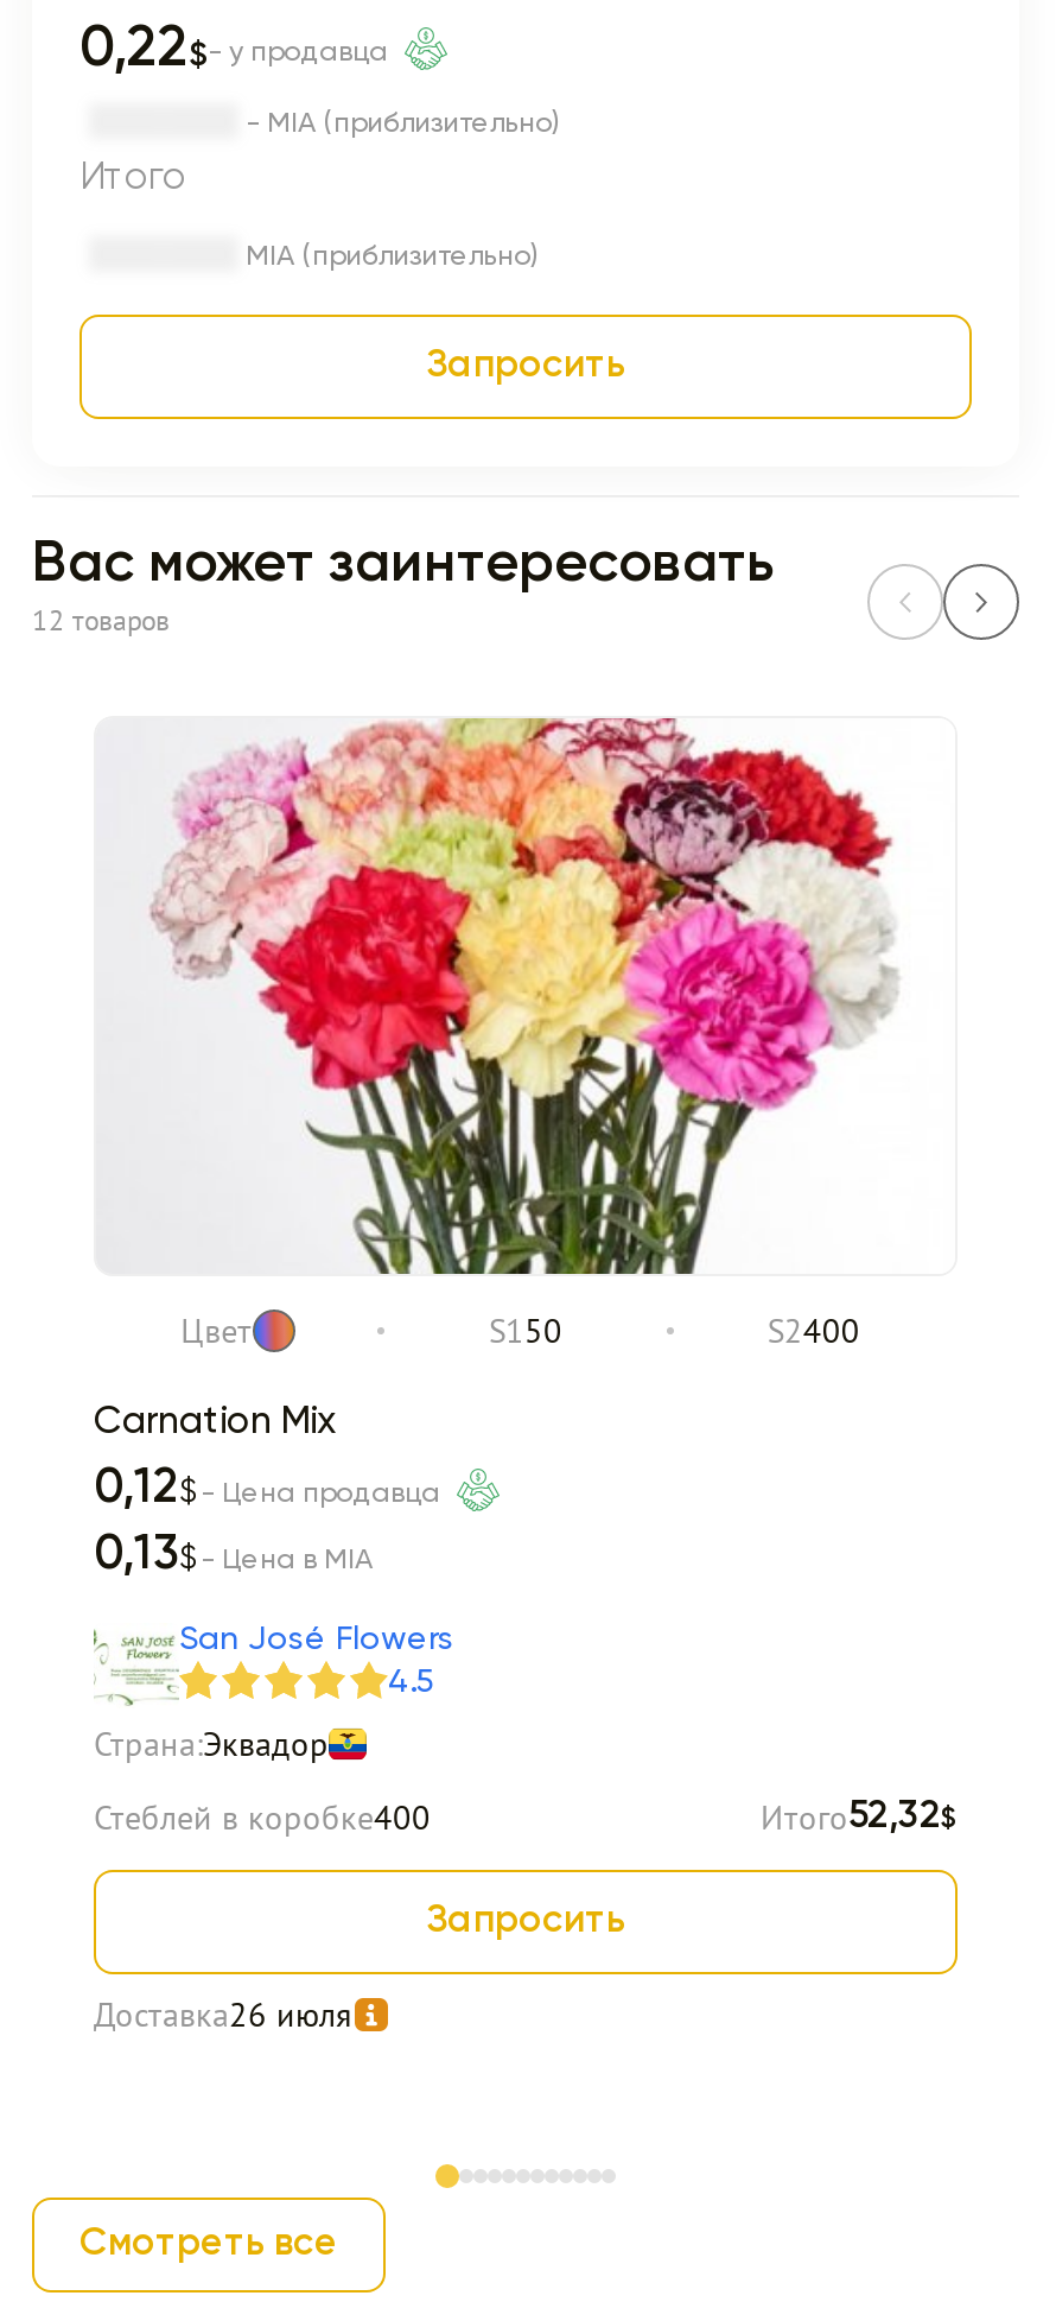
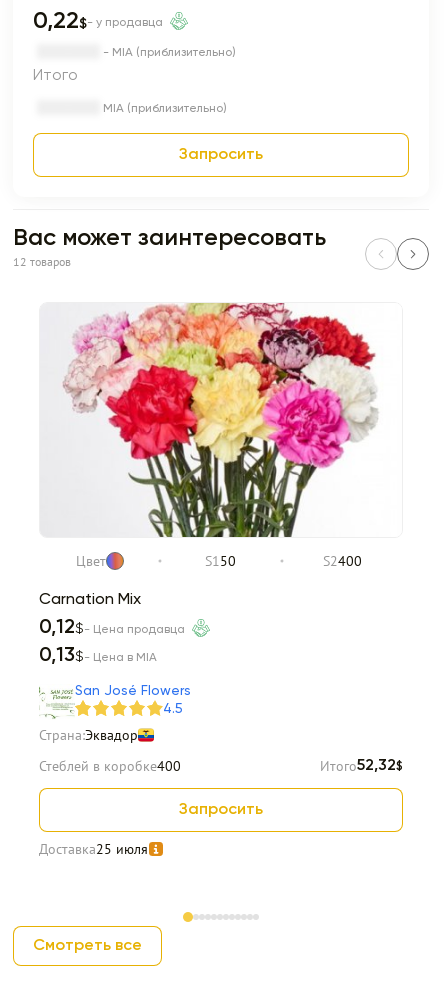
- Доставка26 июля
+ Доставка25 июля
